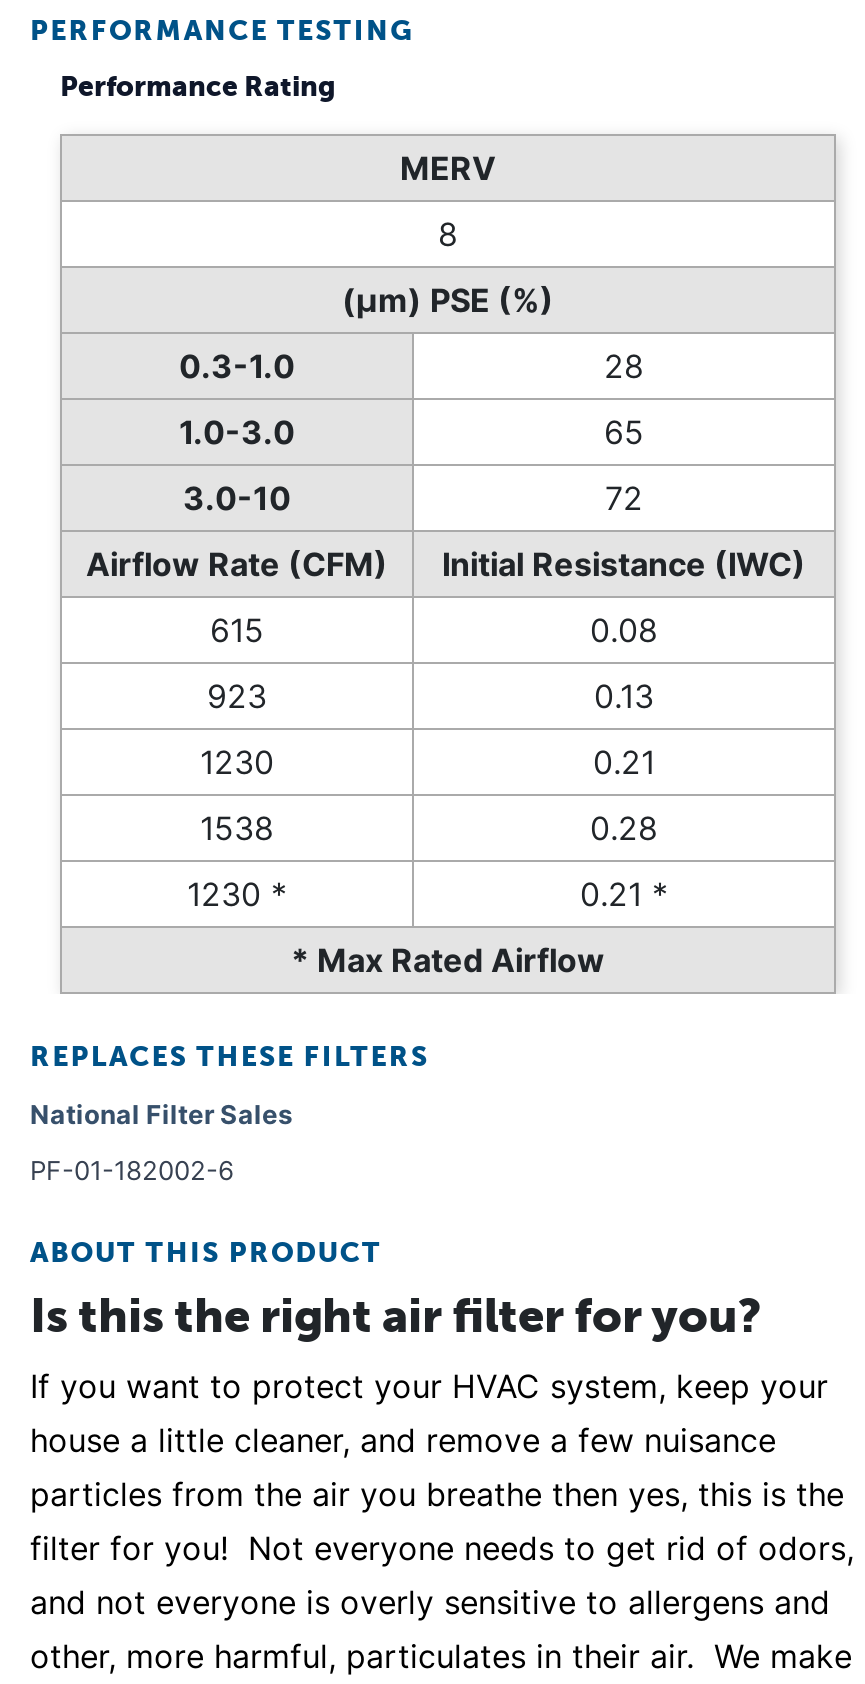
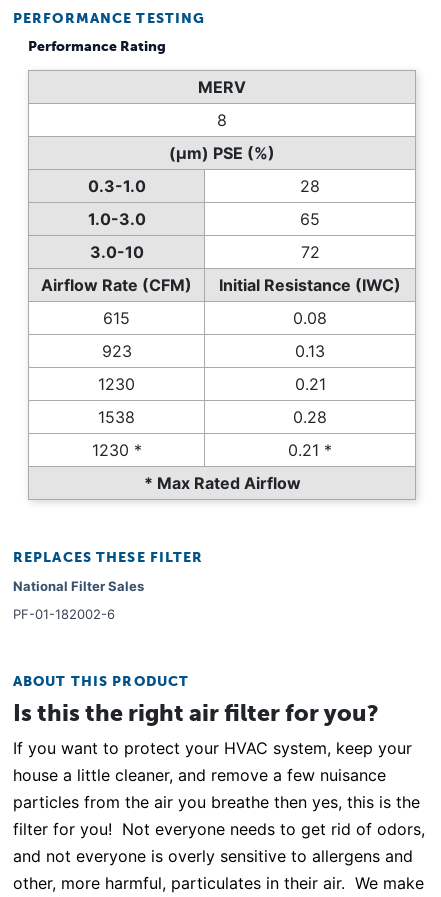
- REPLACES THESE FILTERS
+ REPLACES THESE FILTER
